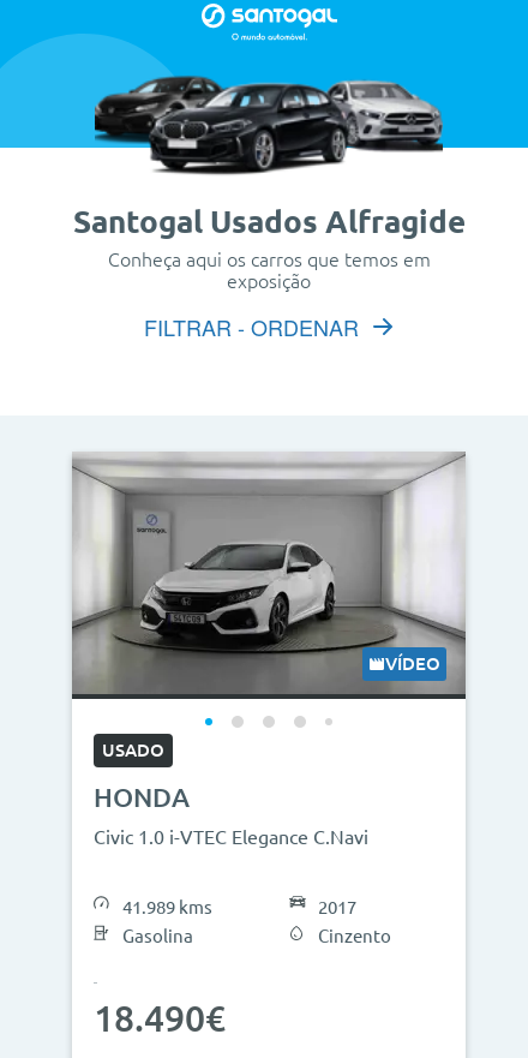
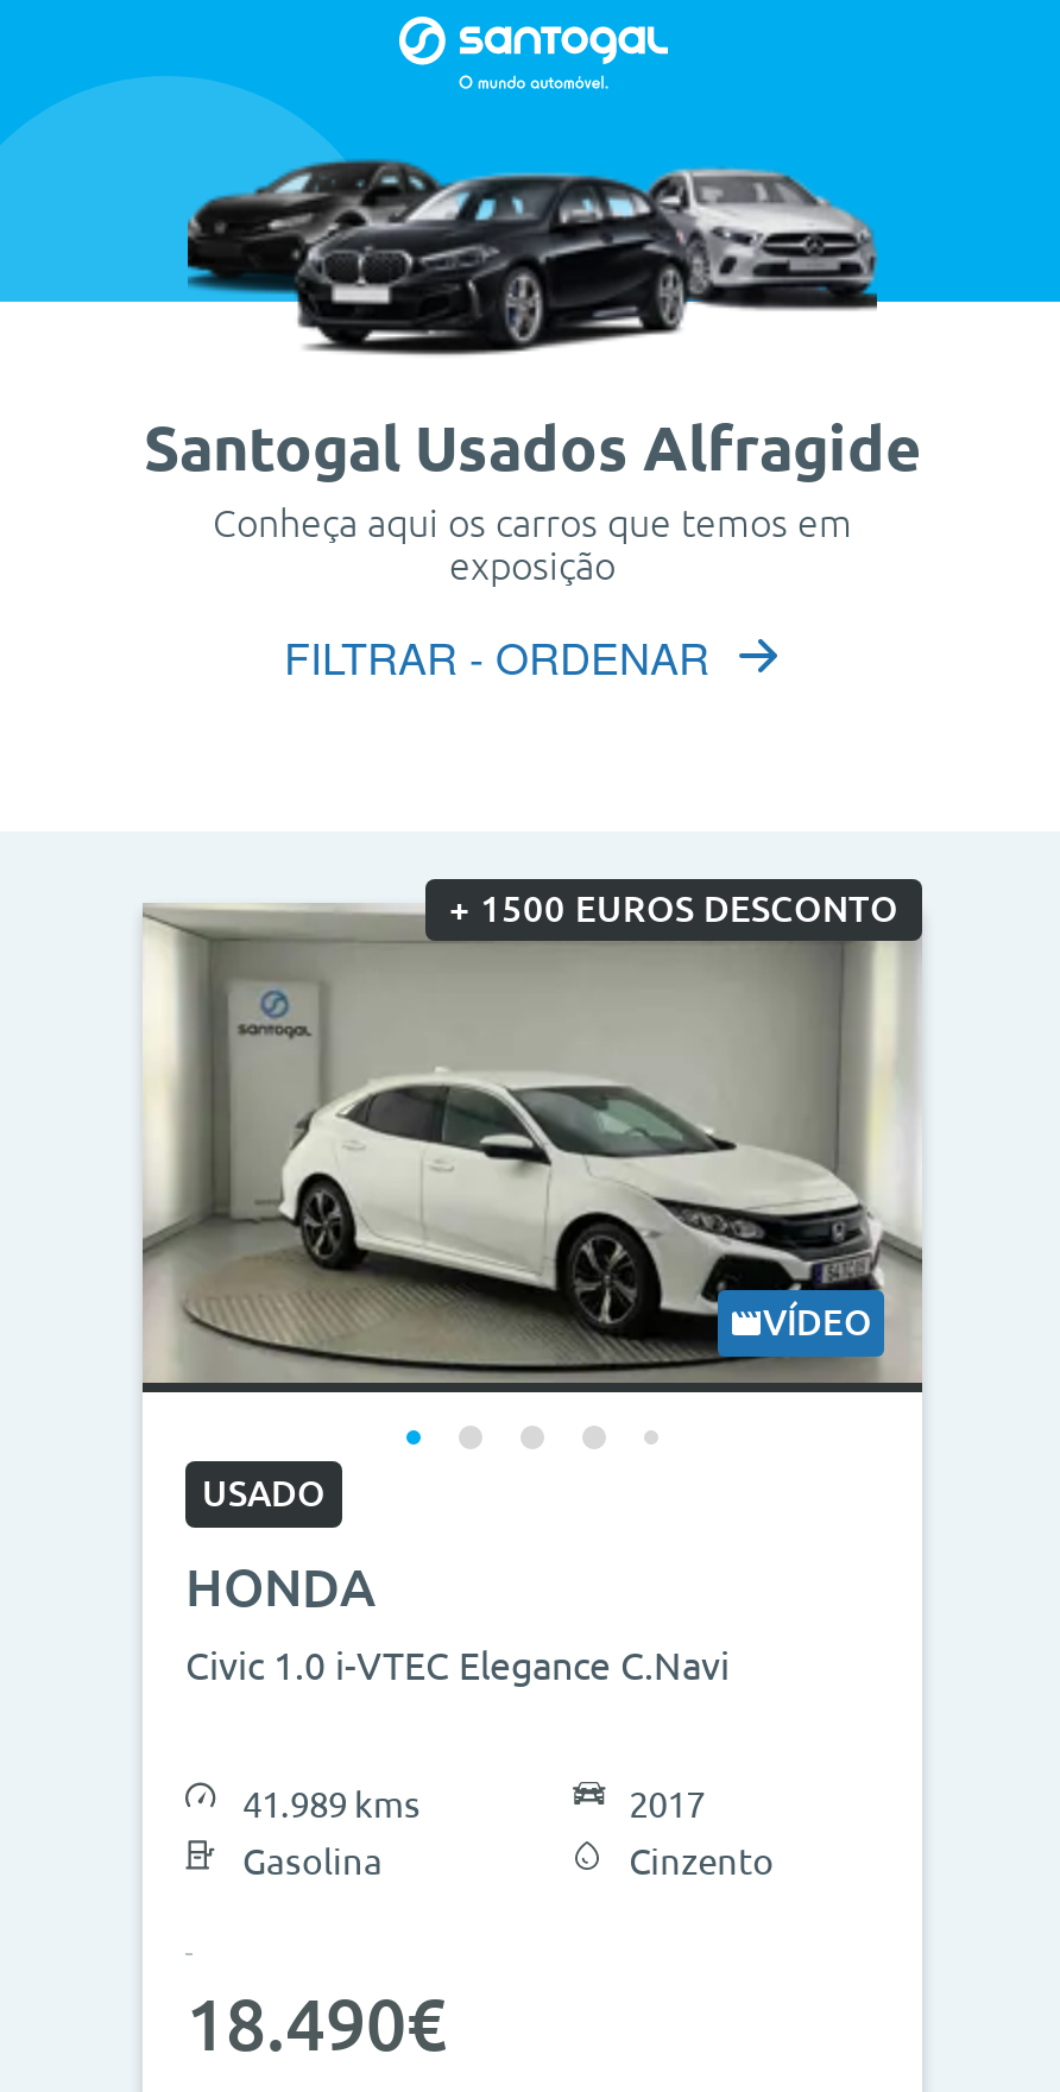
+ + 1500 EUROS DESCONTO

- [image]
+ [image]
